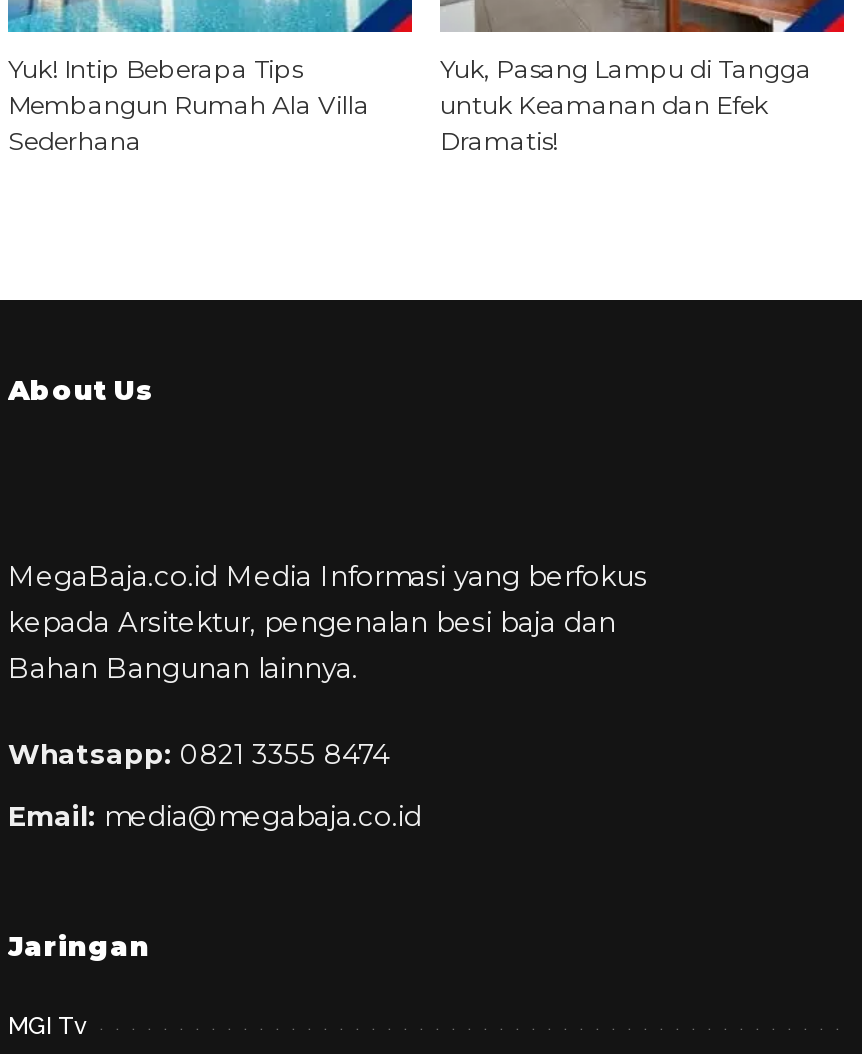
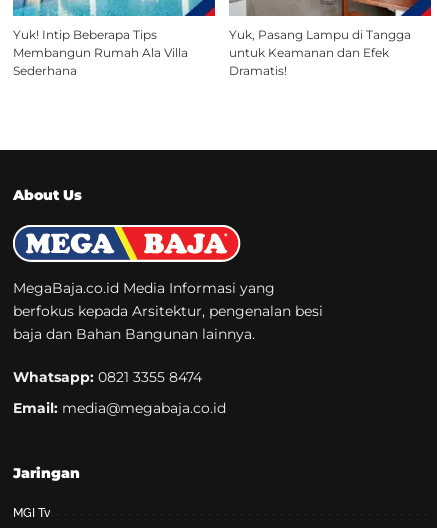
+ [image]
